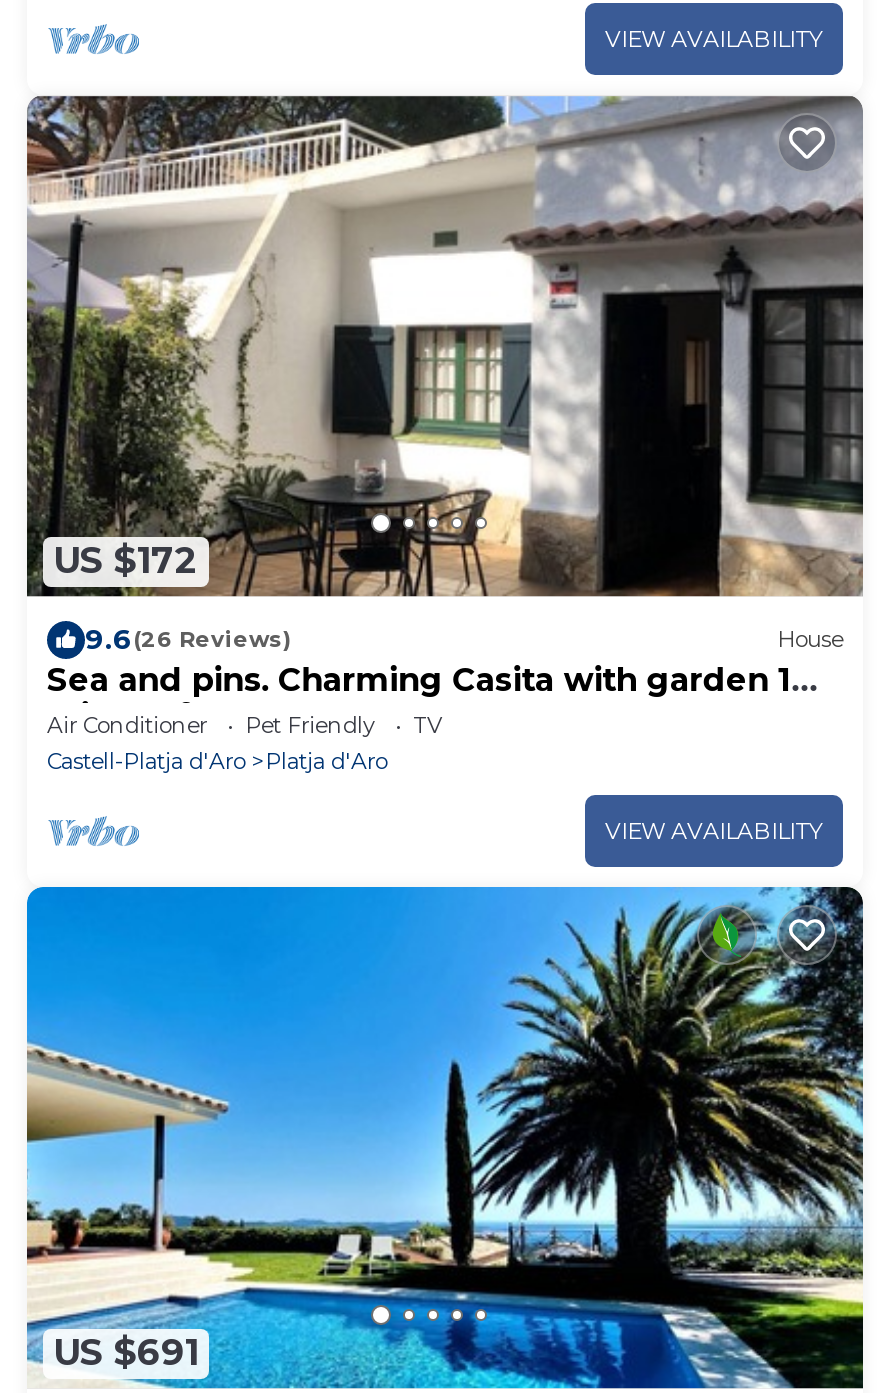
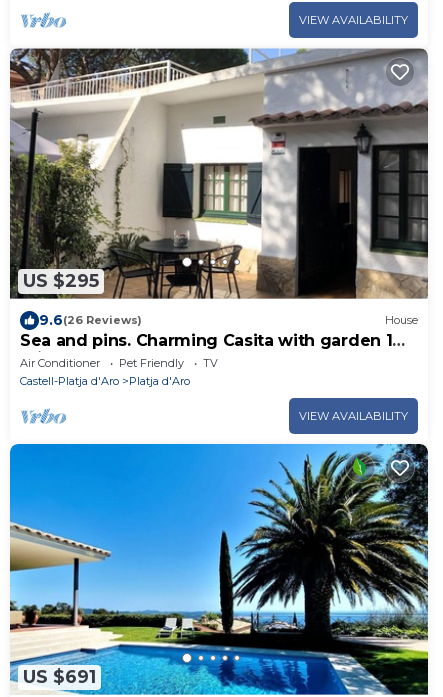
- US $172
+ US $295
